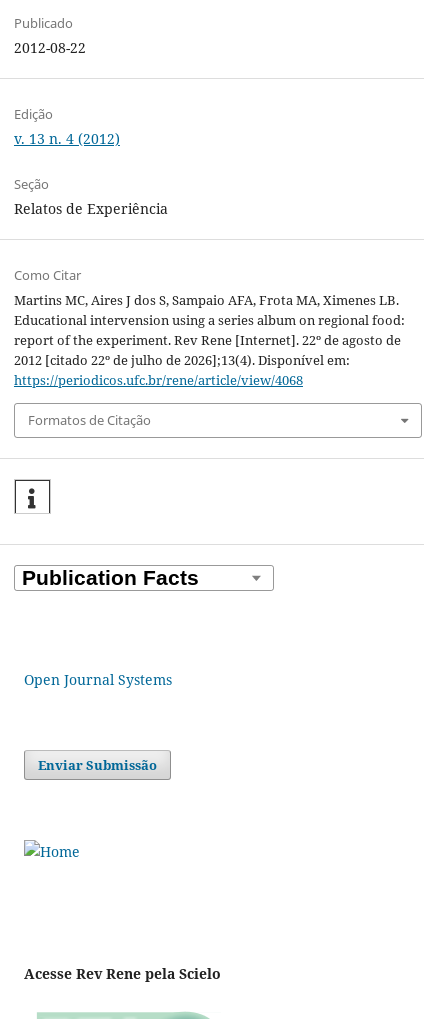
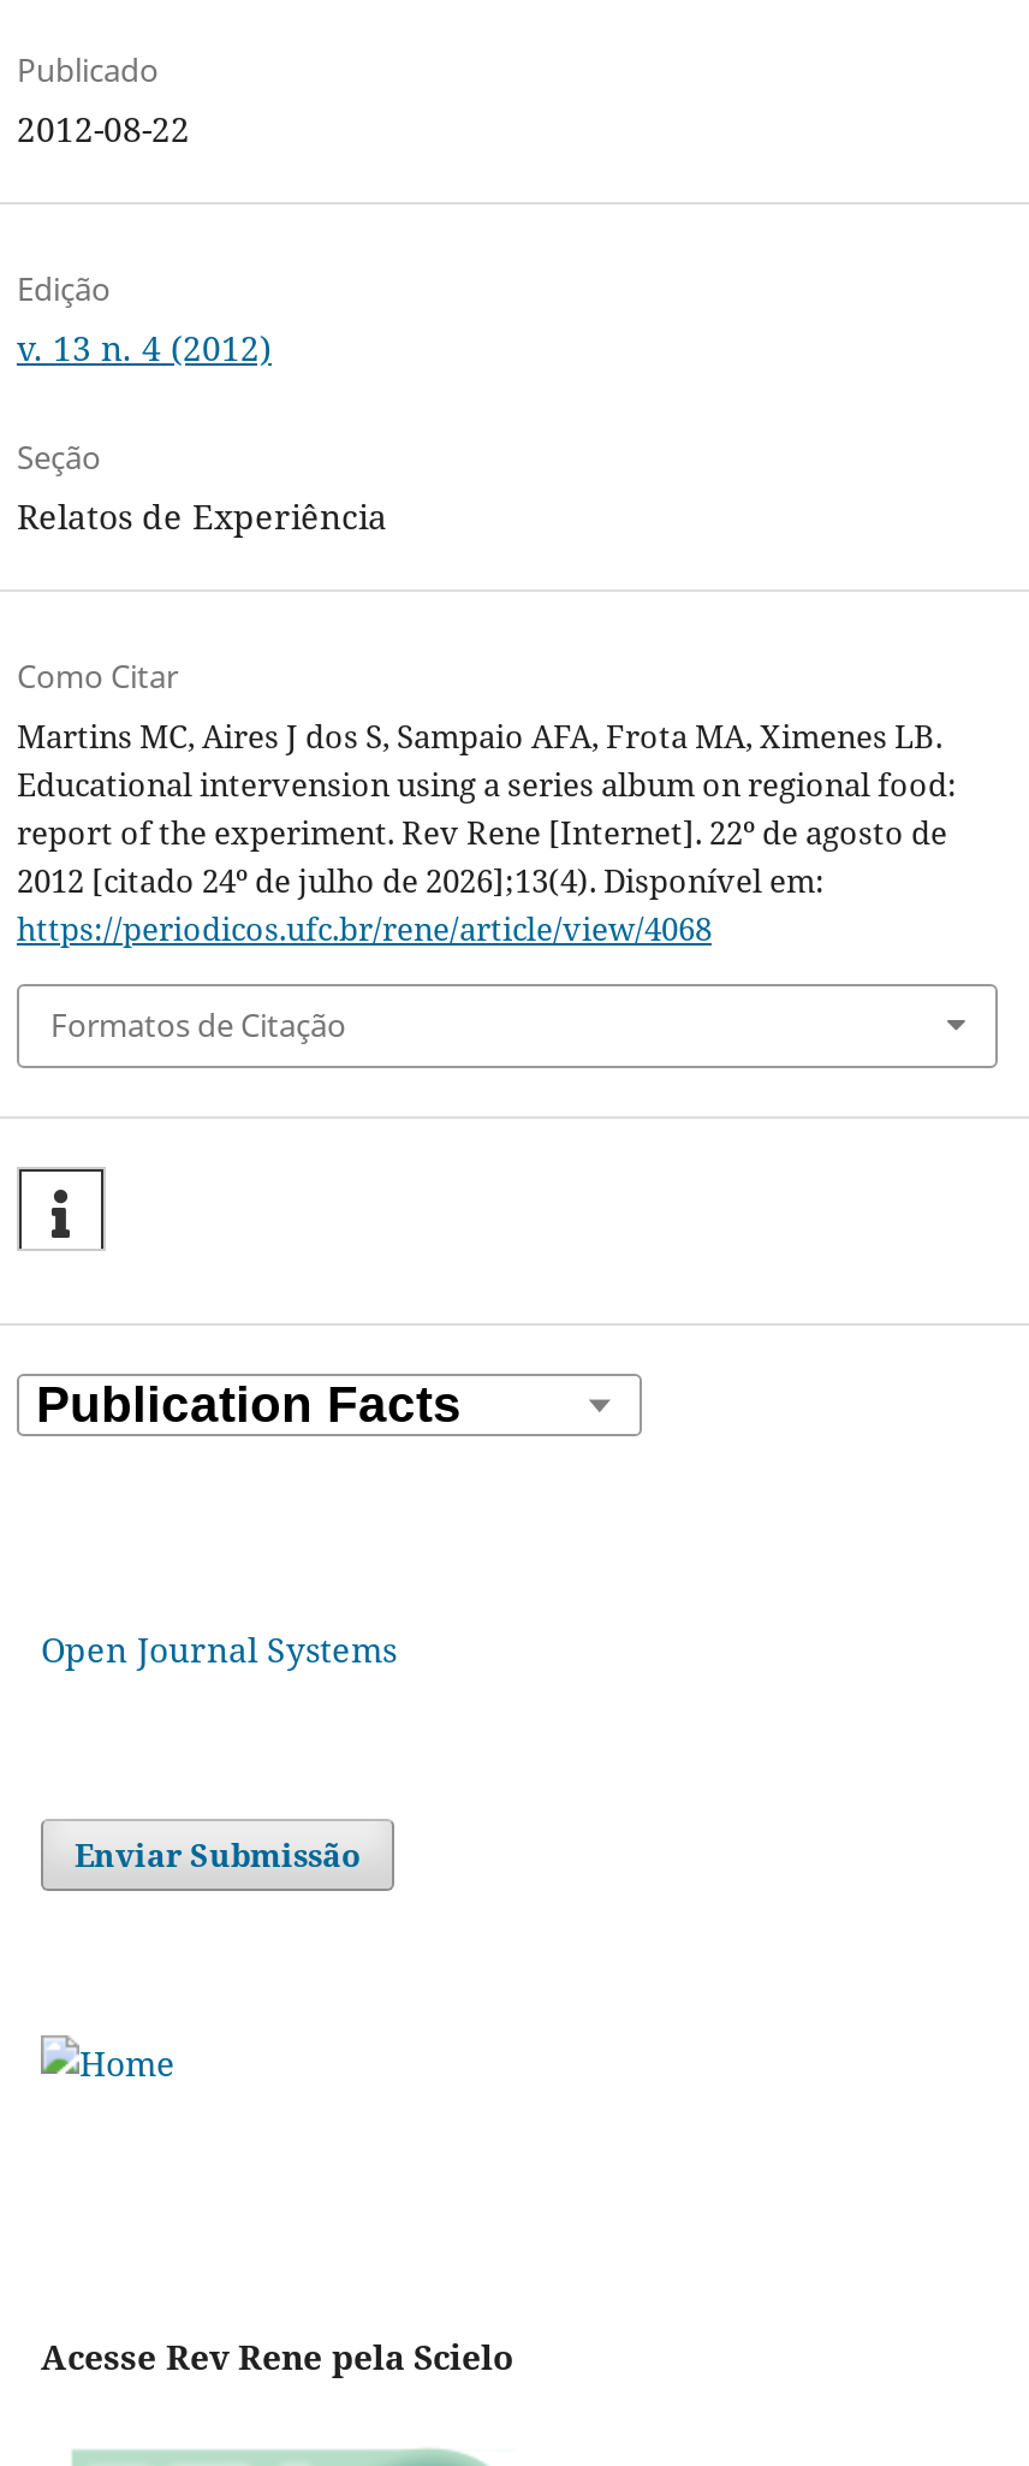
- 2012 [citado 22º de julho de 2026];13(4). Disponível em:
+ 2012 [citado 24º de julho de 2026];13(4). Disponível em:
